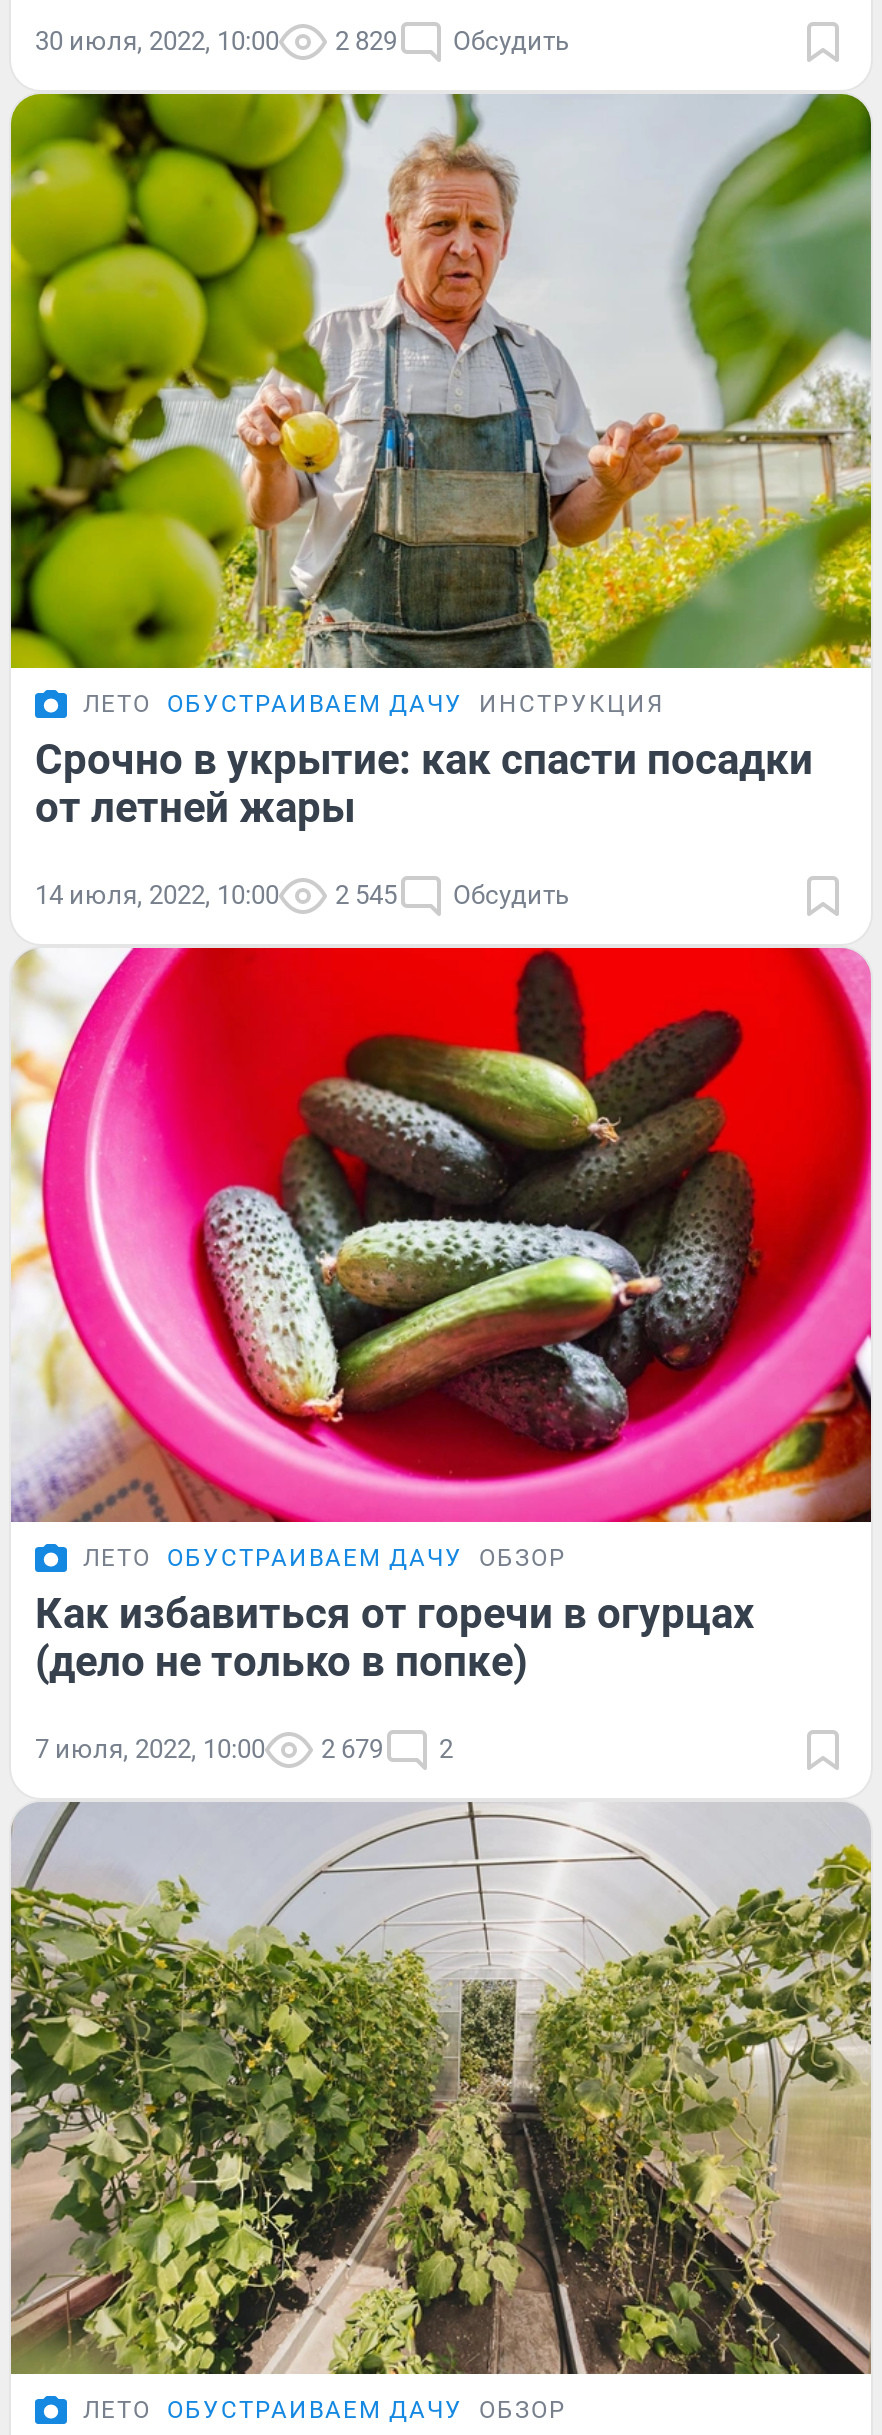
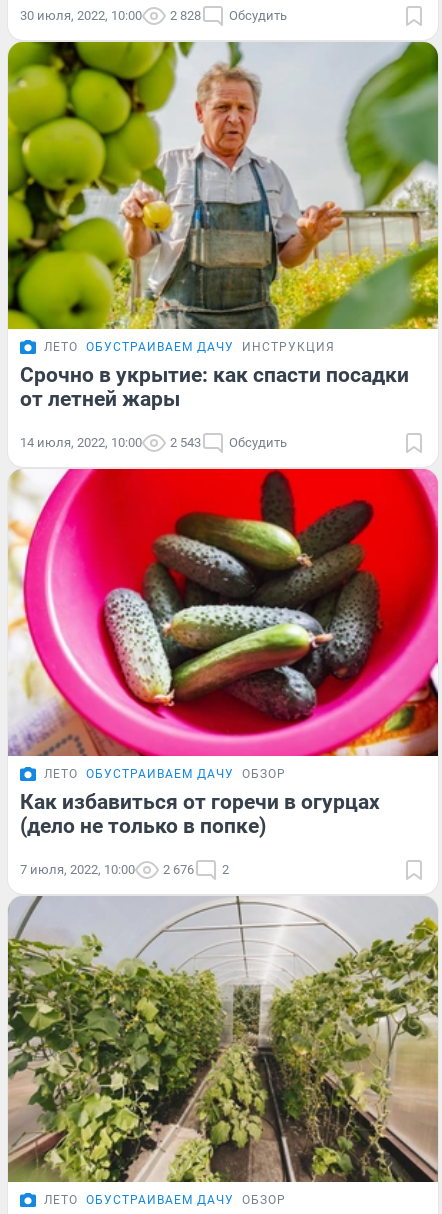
- 30 июля, 2022, 10:00 2 829 Обсудить
+ 30 июля, 2022, 10:00 2 828 Обсудить

- 14 июля, 2022, 10:00 2 545 Обсудить
+ 14 июля, 2022, 10:00 2 543 Обсудить

- 7 июля, 2022, 10:00 2 679 2
+ 7 июля, 2022, 10:00 2 676 2
